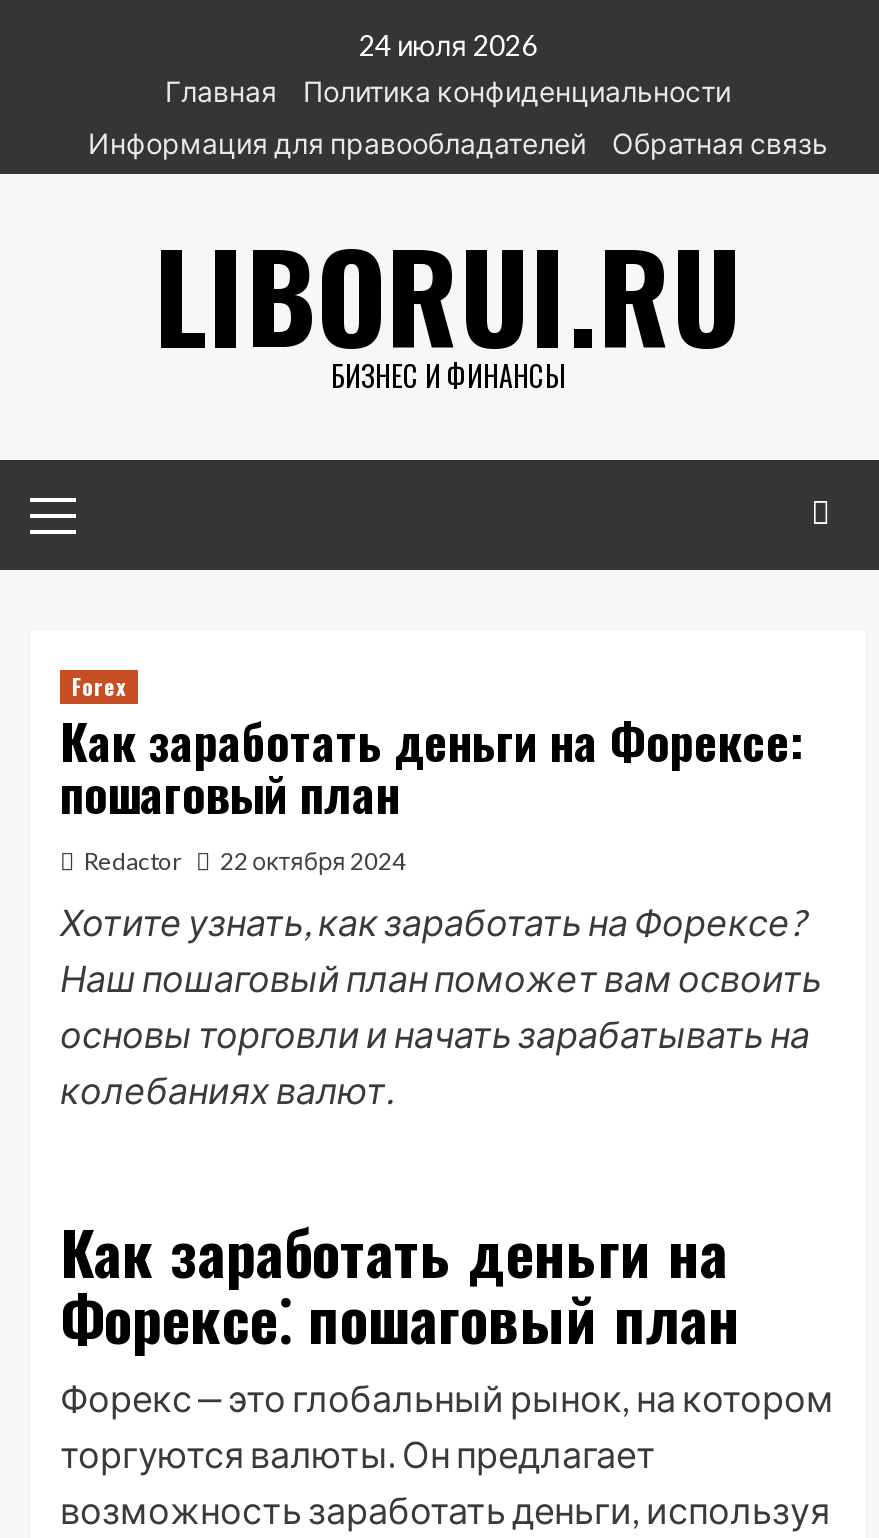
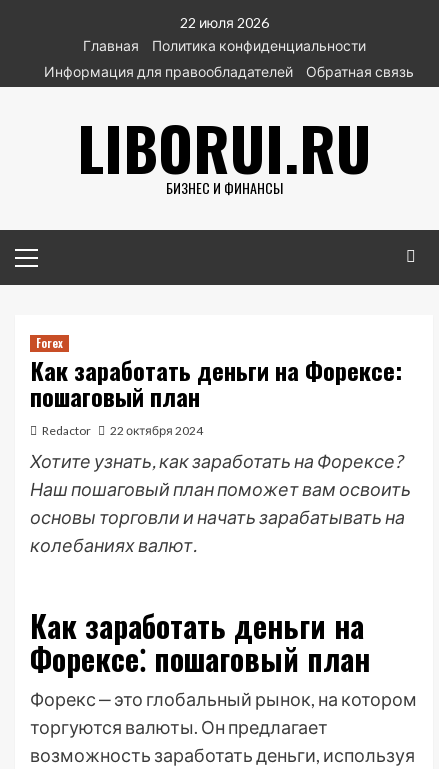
- 24 июля 2026
+ 22 июля 2026
